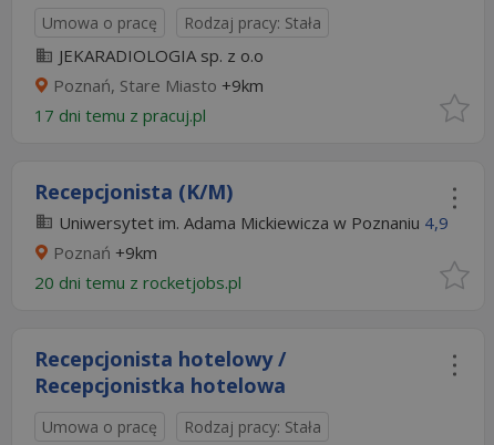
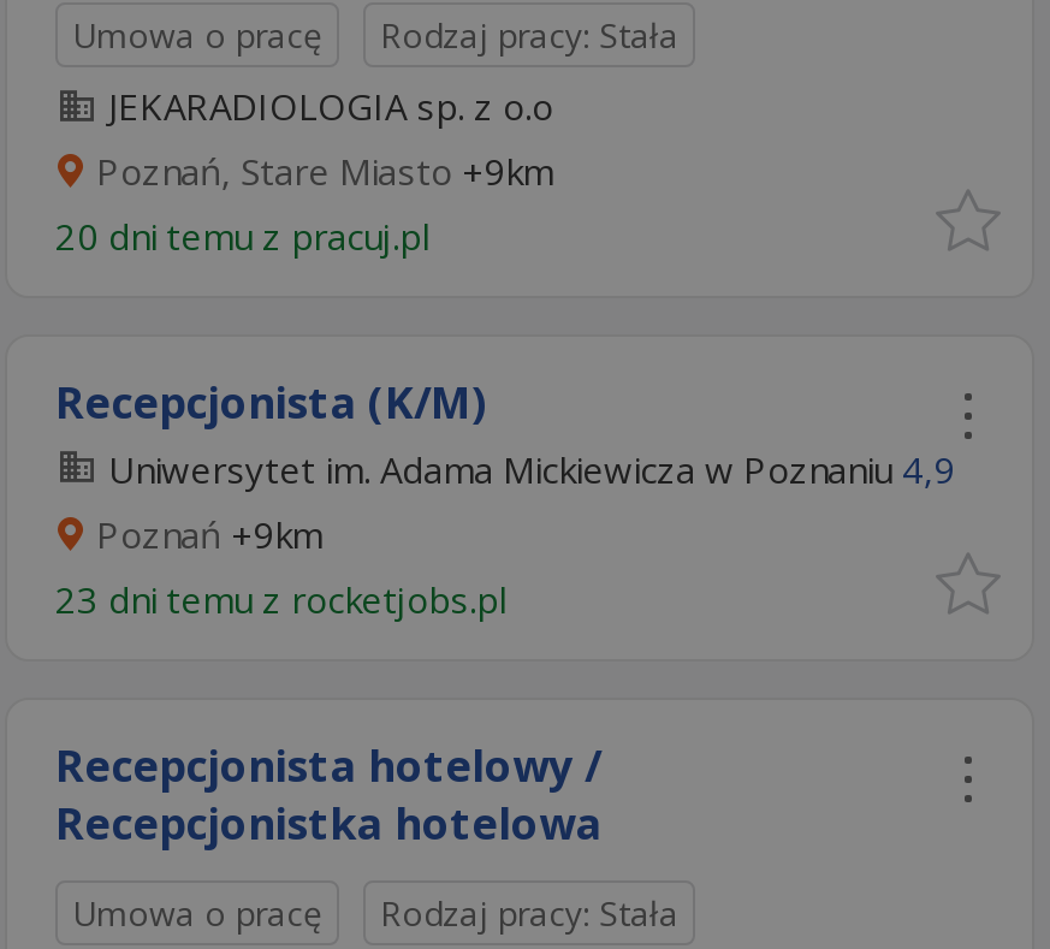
- 17 dni temu z pracuj.pl
+ 20 dni temu z pracuj.pl

- 20 dni temu z rocketjobs.pl
+ 23 dni temu z rocketjobs.pl
